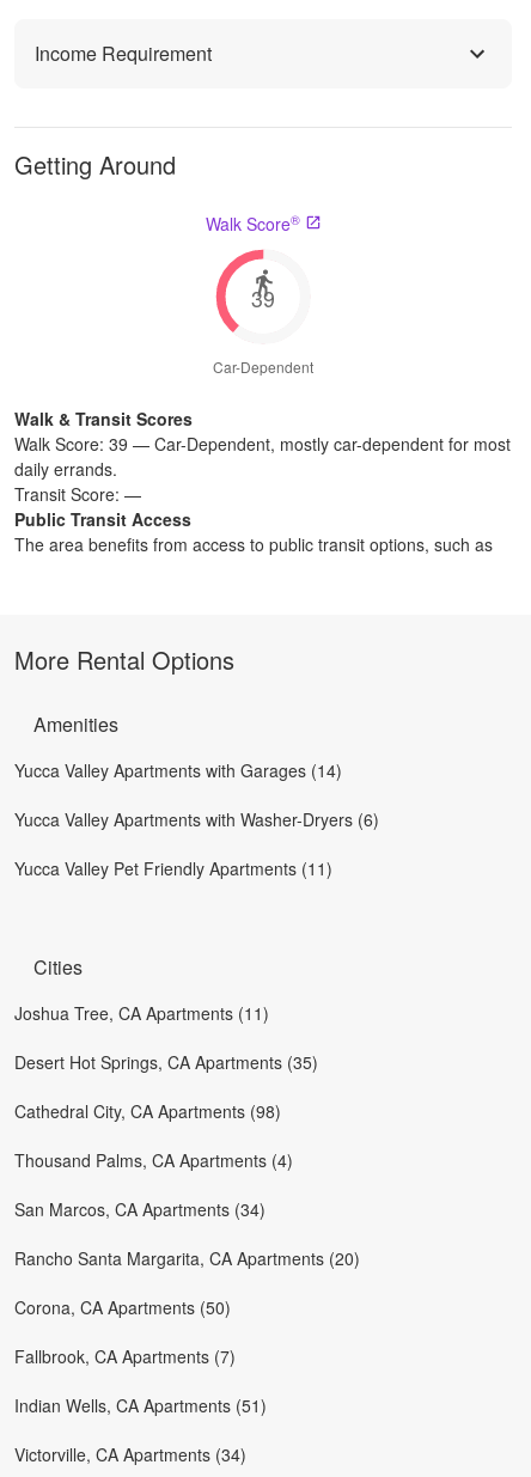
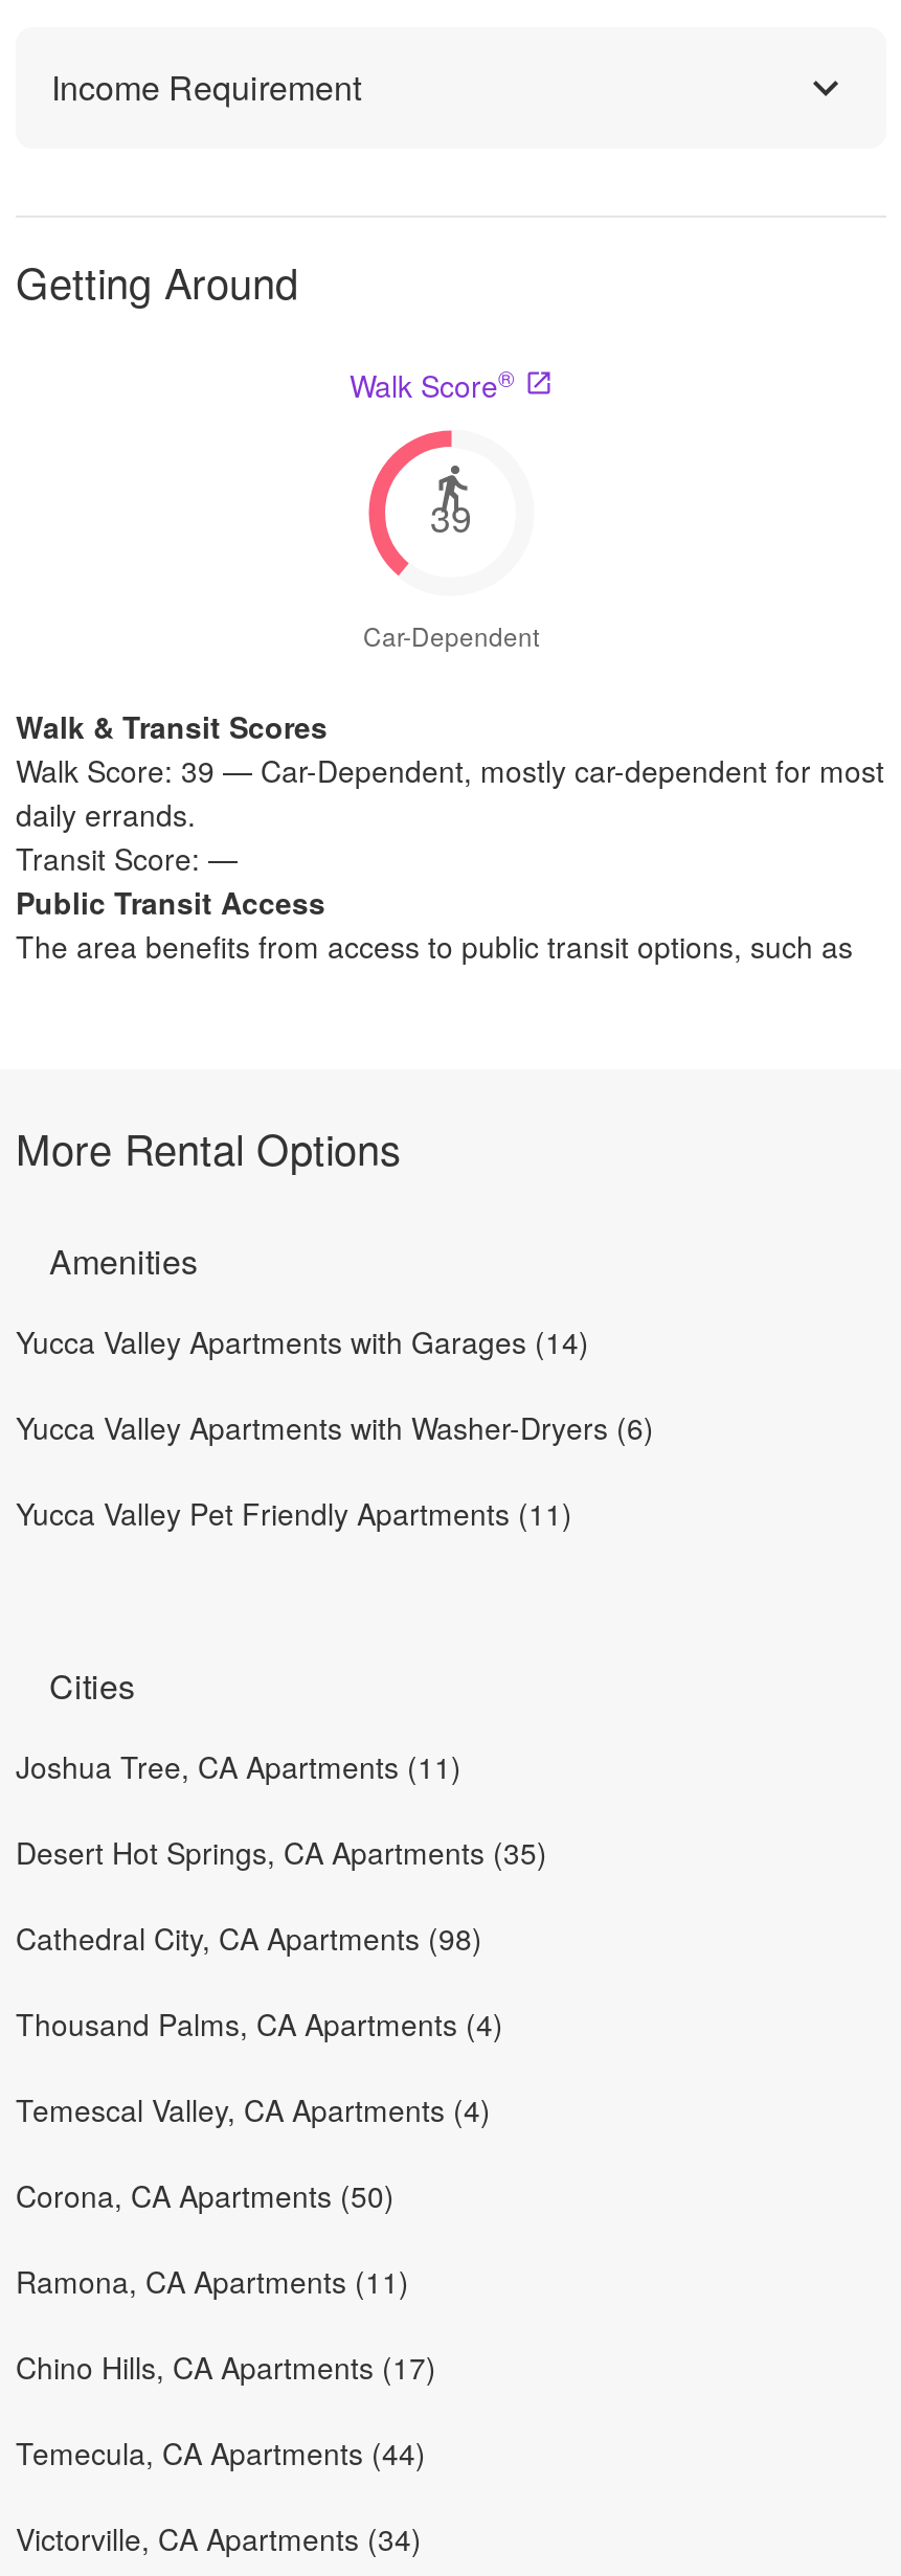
- San Marcos, CA Apartments (34)
- Rancho Santa Margarita, CA Apartments (20)
+ Temescal Valley, CA Apartments (4)

moved up: Corona, CA Apartments (50)

- Fallbrook, CA Apartments (7)
- Indian Wells, CA Apartments (51)
+ Ramona, CA Apartments (11)
+ Chino Hills, CA Apartments (17)
+ Temecula, CA Apartments (44)
